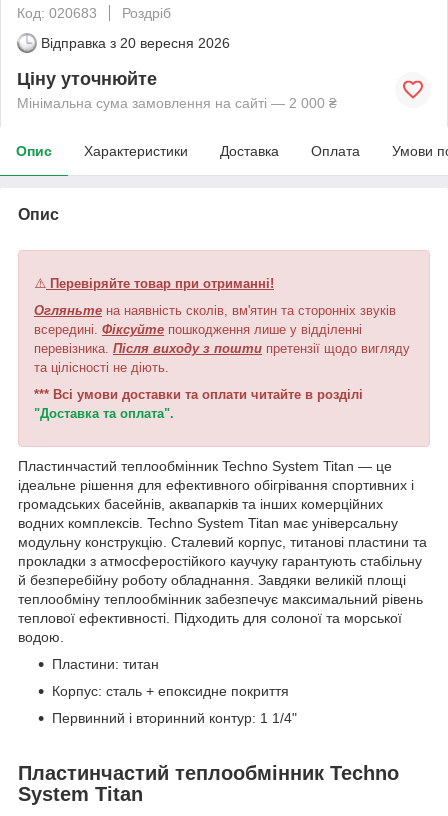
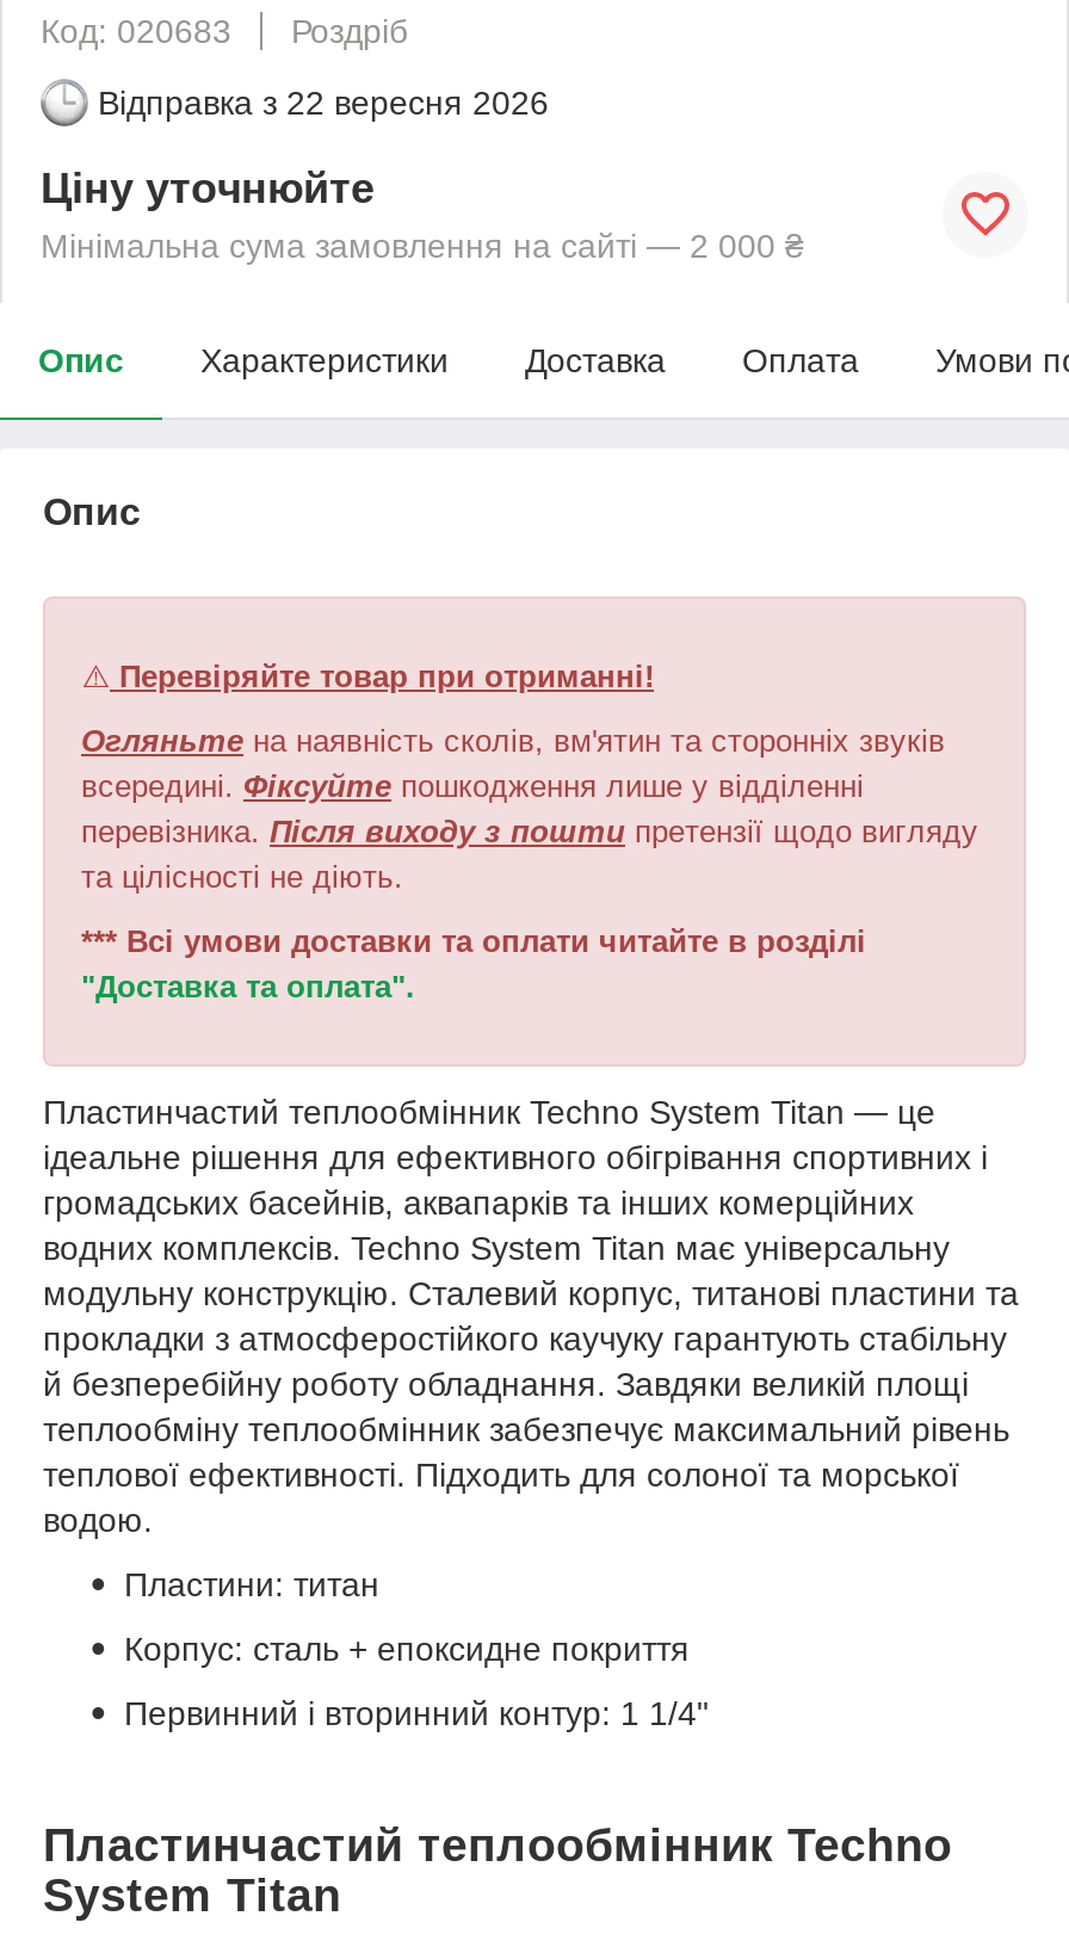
- Відправка з 20 вересня 2026
+ Відправка з 22 вересня 2026
